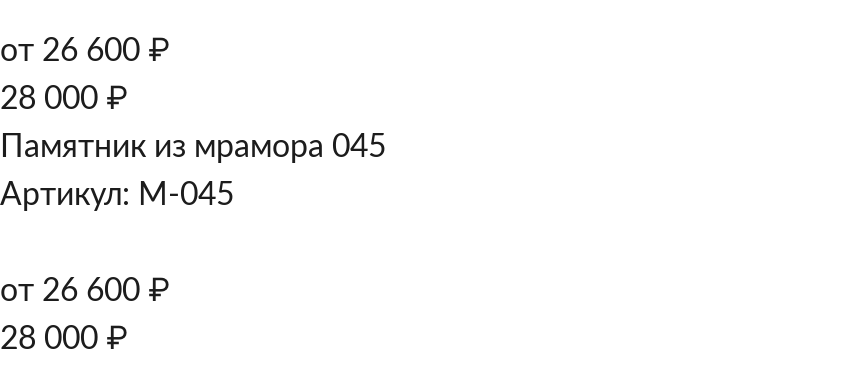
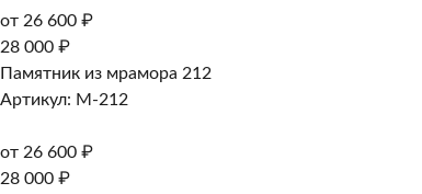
- Памятник из мрамора 045
+ Памятник из мрамора 212

- Артикул: M-045
+ Артикул: M-212
